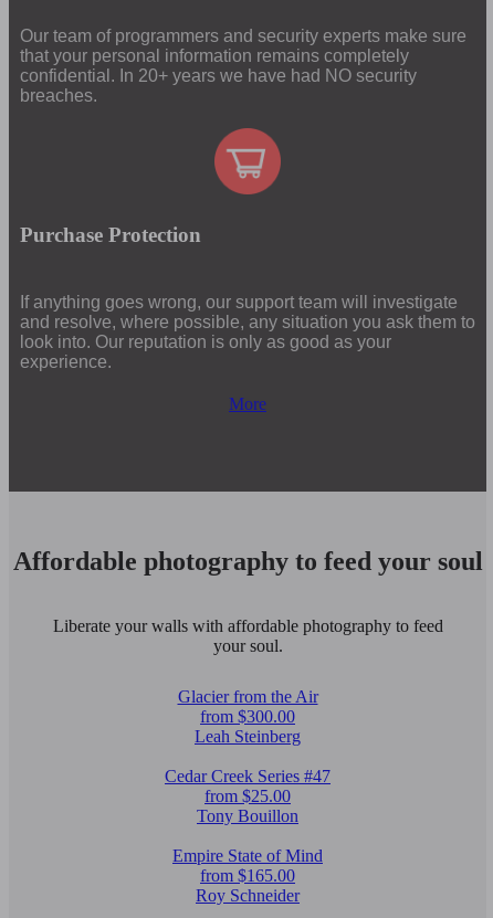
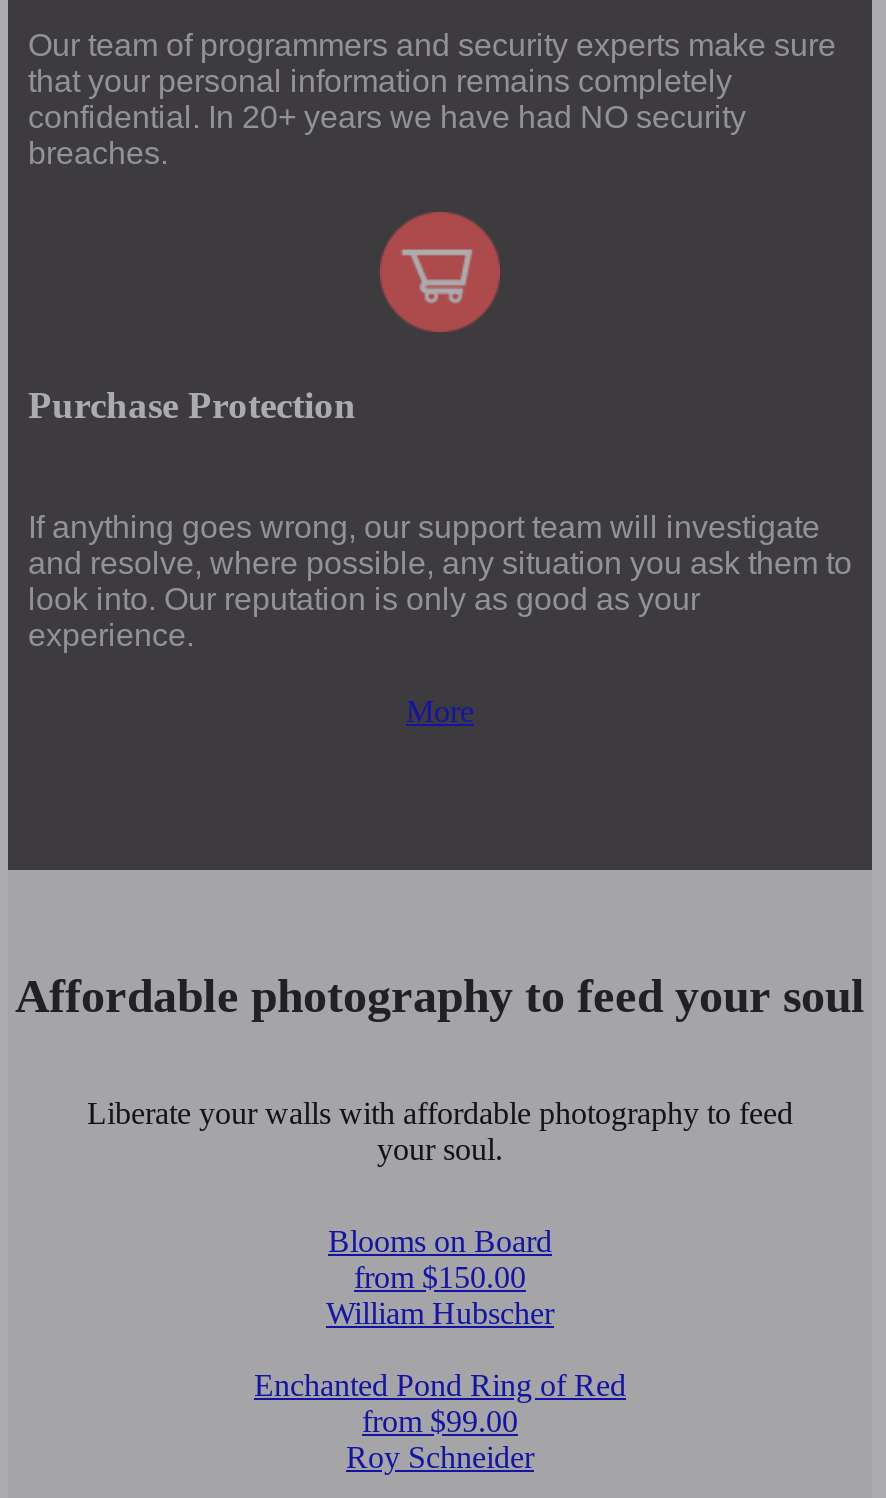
- Glacier from the Air
- from $300.00
- Leah Steinberg
- Cedar Creek Series #47
- from $25.00
- Tony Bouillon
- Empire State of Mind
- from $165.00
+ Blooms on Board
+ from $150.00
+ William Hubscher
+ Enchanted Pond Ring of Red
+ from $99.00
